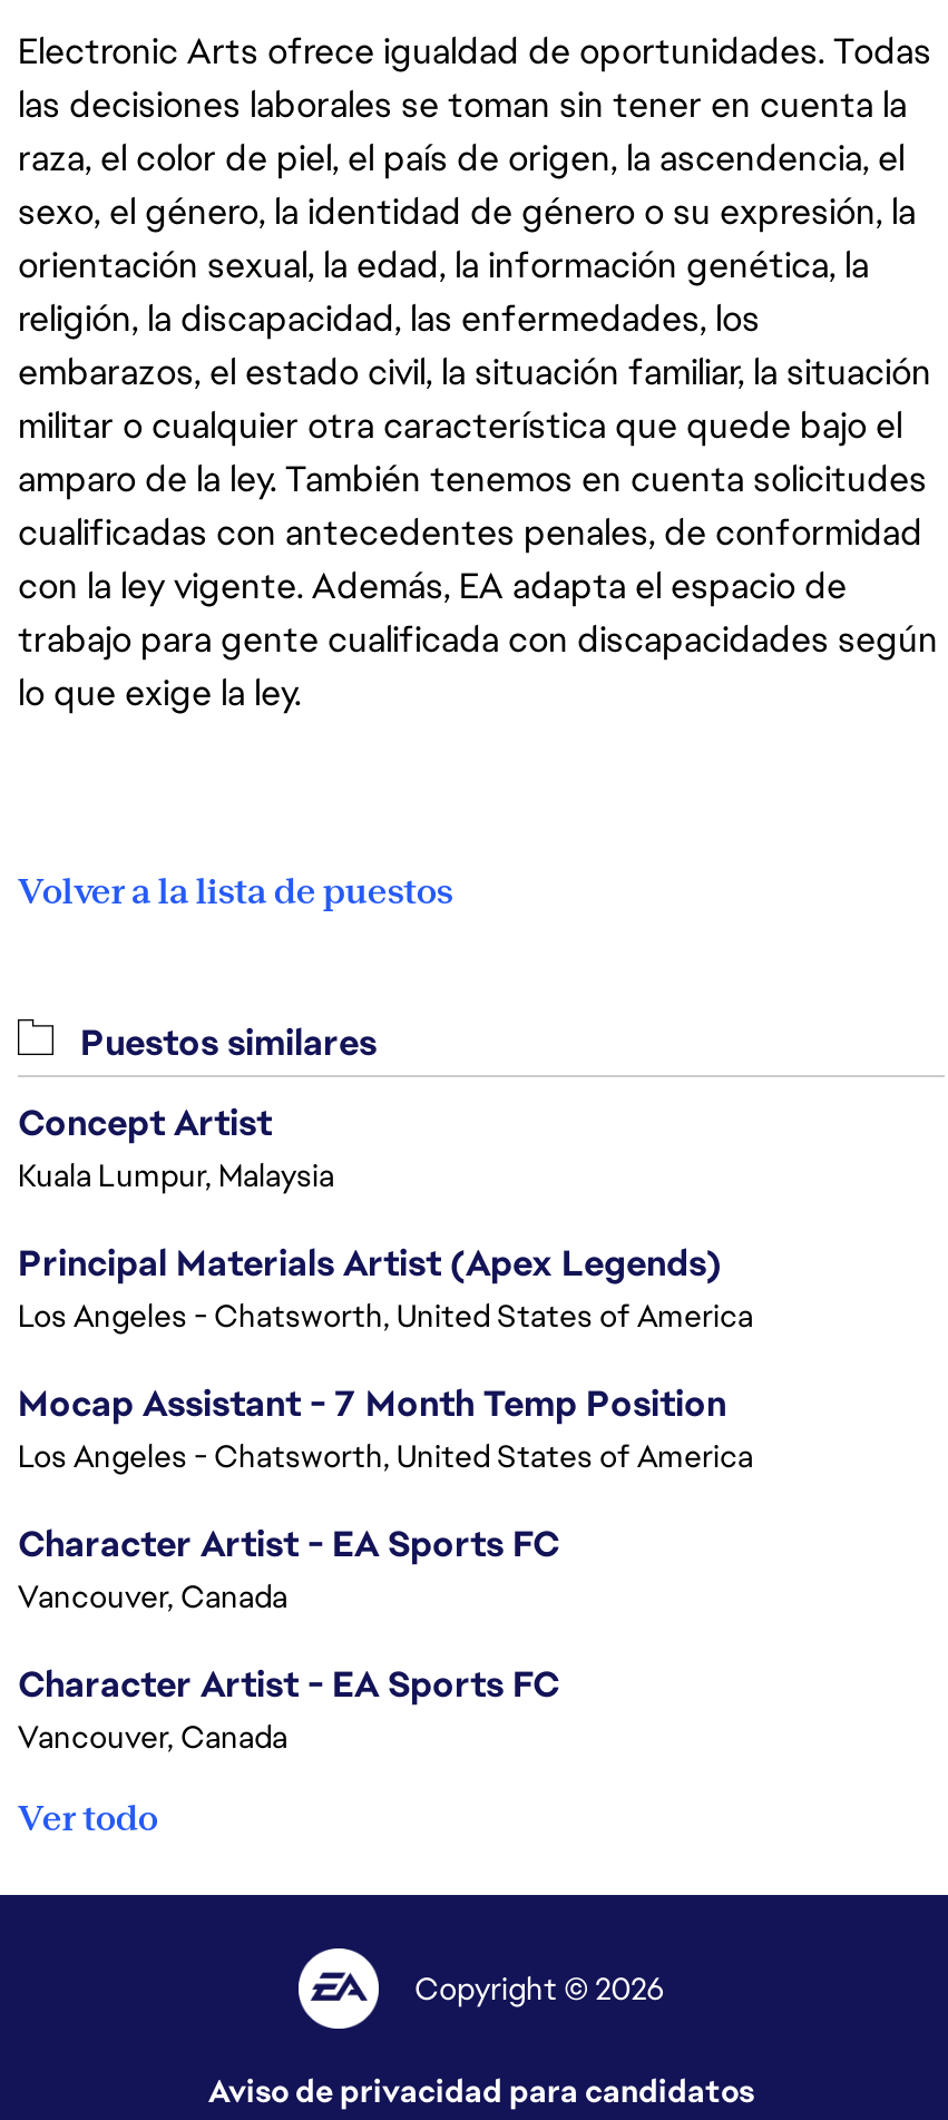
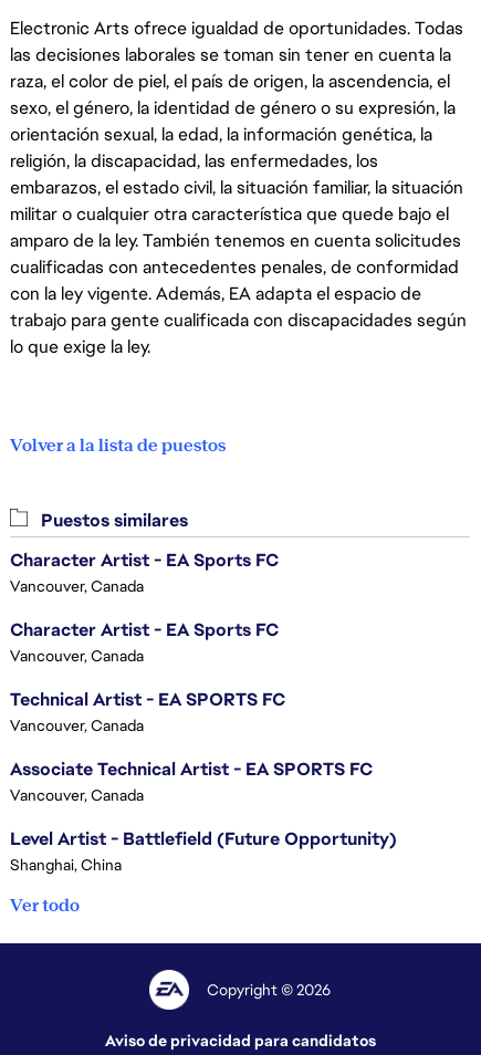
- Concept Artist
- Kuala Lumpur, Malaysia
- Principal Materials Artist (Apex Legends)
- Los Angeles - Chatsworth, United States of America
- Mocap Assistant - 7 Month Temp Position
- Los Angeles - Chatsworth, United States of America

moved up: Character Artist - EA Sports FC | Vancouver, Canada | Character Artist - EA Sports FC | Vancouver, Canada

+ Technical Artist - EA SPORTS FC
+ Vancouver, Canada
+ Associate Technical Artist - EA SPORTS FC
+ Vancouver, Canada
+ Level Artist - Battlefield (Future Opportunity)
+ Shanghai, China
